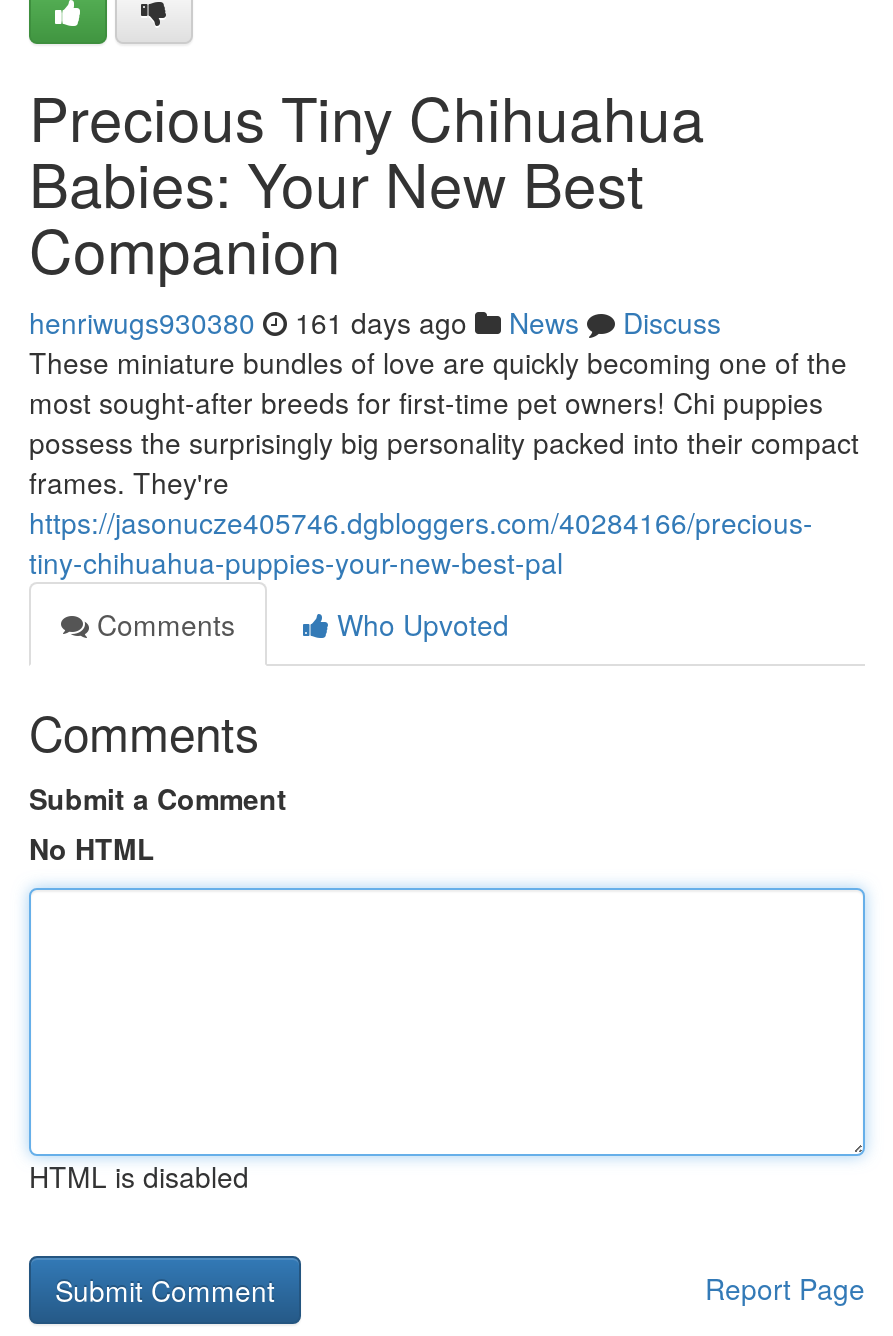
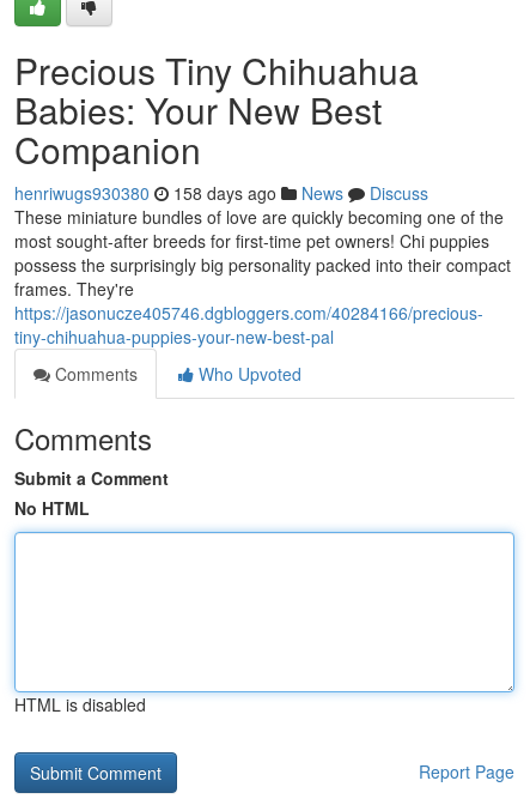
- henriwugs930380 161 days ago News Discuss
+ henriwugs930380 158 days ago News Discuss
